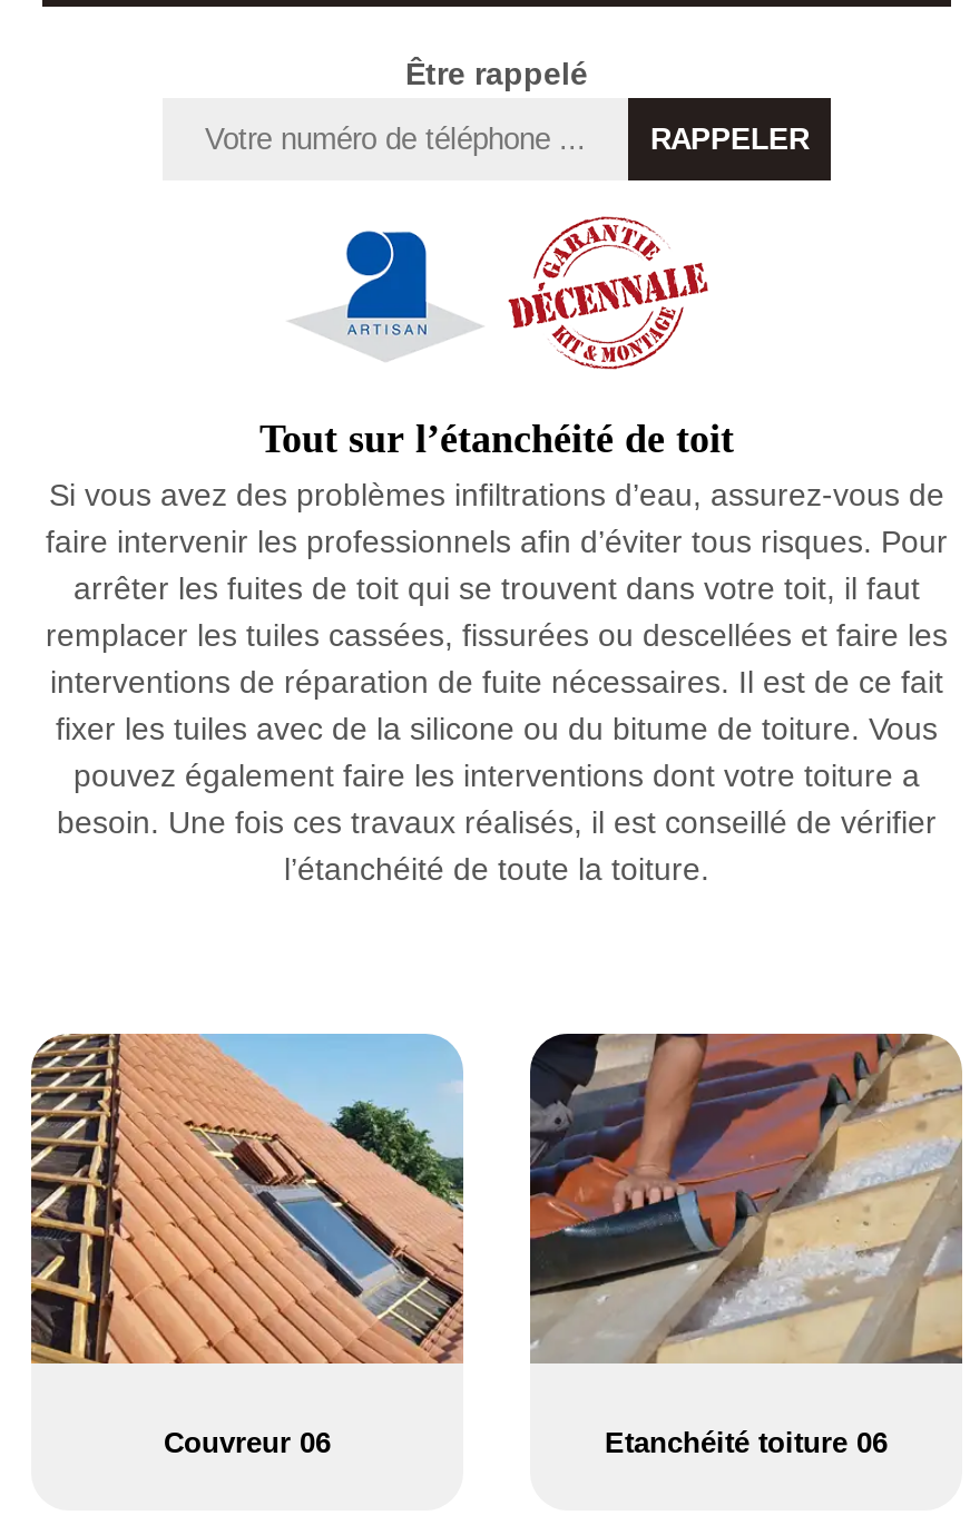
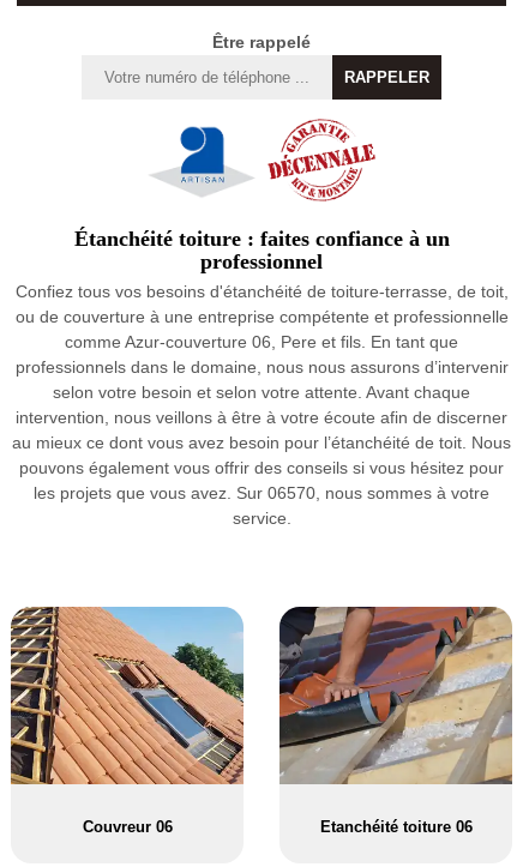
- Tout sur l’étanchéité de toit
- Si vous avez des problèmes infiltrations d’eau, assurez-vous de
- faire intervenir les professionnels afin d’éviter tous risques. Pour
- arrêter les fuites de toit qui se trouvent dans votre toit, il faut
- remplacer les tuiles cassées, fissurées ou descellées et faire les
- interventions de réparation de fuite nécessaires. Il est de ce fait
- fixer les tuiles avec de la silicone ou du bitume de toiture. Vous
- pouvez également faire les interventions dont votre toiture a
- besoin. Une fois ces travaux réalisés, il est conseillé de vérifier
- l’étanchéité de toute la toiture.
+ Étanchéité toiture : faites confiance à un
+ professionnel
+ Confiez tous vos besoins d'étanchéité de toiture-terrasse, de toit,
+ ou de couverture à une entreprise compétente et professionnelle
+ comme Azur-couverture 06, Pere et fils. En tant que
+ professionnels dans le domaine, nous nous assurons d’intervenir
+ selon votre besoin et selon votre attente. Avant chaque
+ intervention, nous veillons à être à votre écoute afin de discerner
+ au mieux ce dont vous avez besoin pour l’étanchéité de toit. Nous
+ pouvons également vous offrir des conseils si vous hésitez pour
+ les projets que vous avez. Sur 06570, nous sommes à votre
+ service.
